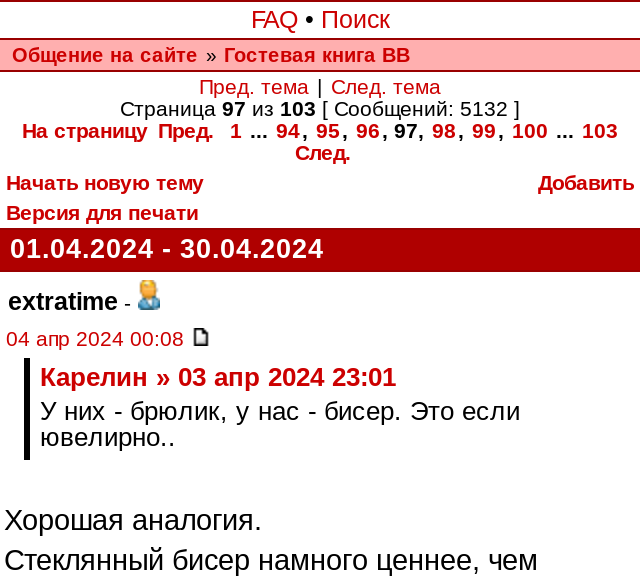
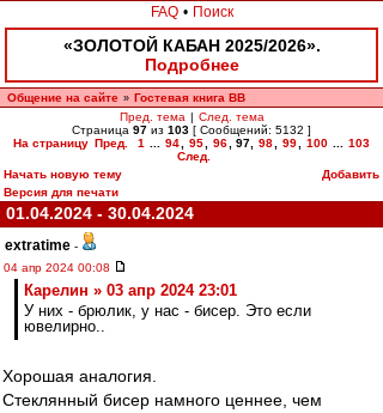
+ «ЗОЛОТОЙ КАБАН 2025/2026».
+ Подробнее
